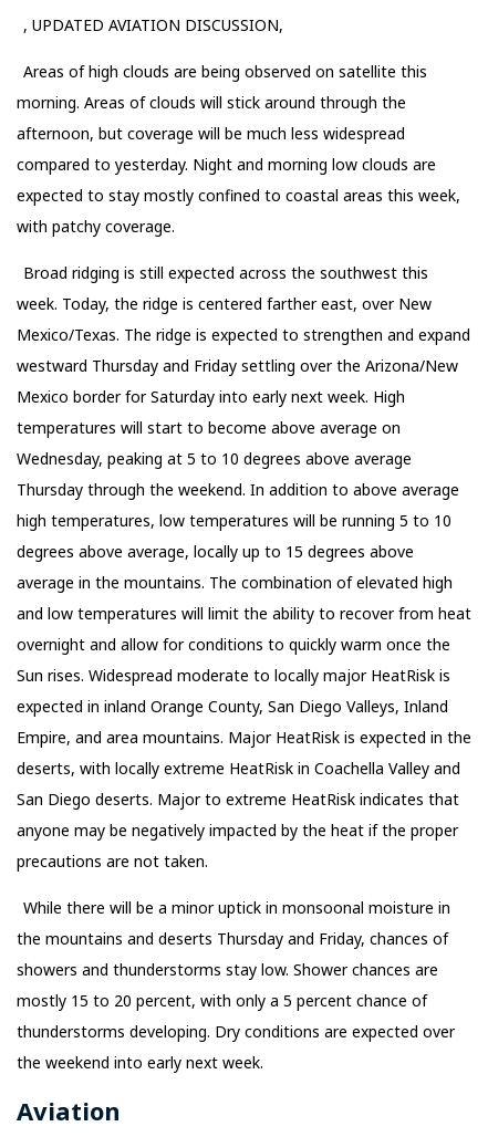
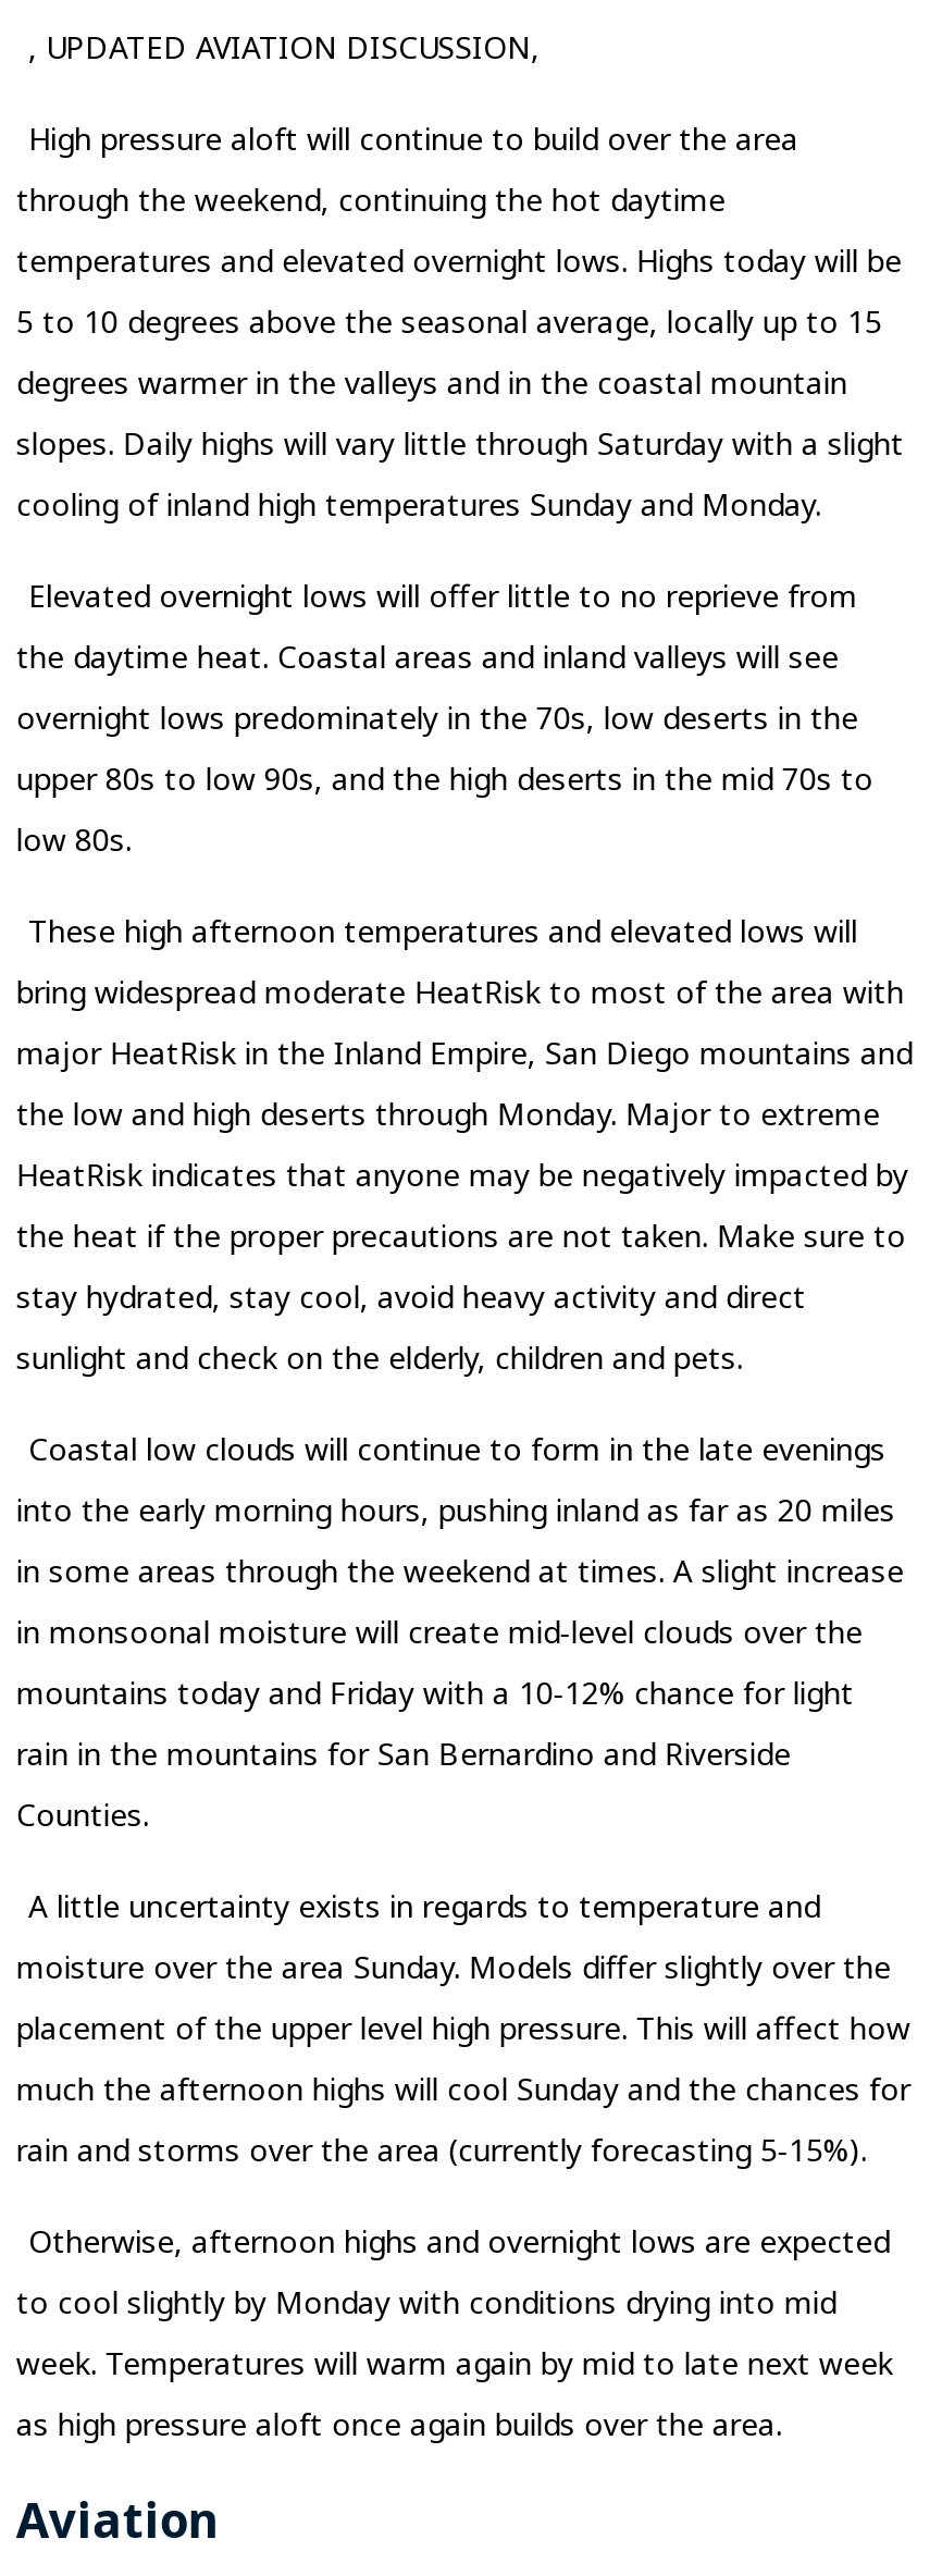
- Areas of high clouds are being observed on satellite this
- morning. Areas of clouds will stick around through the
- afternoon, but coverage will be much less widespread
- compared to yesterday. Night and morning low clouds are
- expected to stay mostly confined to coastal areas this week,
- with patchy coverage.
- Broad ridging is still expected across the southwest this
- week. Today, the ridge is centered farther east, over New
- Mexico/Texas. The ridge is expected to strengthen and expand
- westward Thursday and Friday settling over the Arizona/New
- Mexico border for Saturday into early next week. High
- temperatures will start to become above average on
- Wednesday, peaking at 5 to 10 degrees above average
- Thursday through the weekend. In addition to above average
- high temperatures, low temperatures will be running 5 to 10
- degrees above average, locally up to 15 degrees above
- average in the mountains. The combination of elevated high
- and low temperatures will limit the ability to recover from heat
- overnight and allow for conditions to quickly warm once the
- Sun rises. Widespread moderate to locally major HeatRisk is
- expected in inland Orange County, San Diego Valleys, Inland
- Empire, and area mountains. Major HeatRisk is expected in the
- deserts, with locally extreme HeatRisk in Coachella Valley and
- San Diego deserts. Major to extreme HeatRisk indicates that
- anyone may be negatively impacted by the heat if the proper
- precautions are not taken.
- While there will be a minor uptick in monsoonal moisture in
- the mountains and deserts Thursday and Friday, chances of
- showers and thunderstorms stay low. Shower chances are
- mostly 15 to 20 percent, with only a 5 percent chance of
- thunderstorms developing. Dry conditions are expected over
- the weekend into early next week.
+ High pressure aloft will continue to build over the area
+ through the weekend, continuing the hot daytime
+ temperatures and elevated overnight lows. Highs today will be
+ 5 to 10 degrees above the seasonal average, locally up to 15
+ degrees warmer in the valleys and in the coastal mountain
+ slopes. Daily highs will vary little through Saturday with a slight
+ cooling of inland high temperatures Sunday and Monday.
+ Elevated overnight lows will offer little to no reprieve from
+ the daytime heat. Coastal areas and inland valleys will see
+ overnight lows predominately in the 70s, low deserts in the
+ upper 80s to low 90s, and the high deserts in the mid 70s to
+ low 80s.
+ These high afternoon temperatures and elevated lows will
+ bring widespread moderate HeatRisk to most of the area with
+ major HeatRisk in the Inland Empire, San Diego mountains and
+ the low and high deserts through Monday. Major to extreme
+ HeatRisk indicates that anyone may be negatively impacted by
+ the heat if the proper precautions are not taken. Make sure to
+ stay hydrated, stay cool, avoid heavy activity and direct
+ sunlight and check on the elderly, children and pets.
+ Coastal low clouds will continue to form in the late evenings
+ into the early morning hours, pushing inland as far as 20 miles
+ in some areas through the weekend at times. A slight increase
+ in monsoonal moisture will create mid-level clouds over the
+ mountains today and Friday with a 10-12% chance for light
+ rain in the mountains for San Bernardino and Riverside
+ Counties.
+ A little uncertainty exists in regards to temperature and
+ moisture over the area Sunday. Models differ slightly over the
+ placement of the upper level high pressure. This will affect how
+ much the afternoon highs will cool Sunday and the chances for
+ rain and storms over the area (currently forecasting 5-15%).
+ Otherwise, afternoon highs and overnight lows are expected
+ to cool slightly by Monday with conditions drying into mid
+ week. Temperatures will warm again by mid to late next week
+ as high pressure aloft once again builds over the area.
